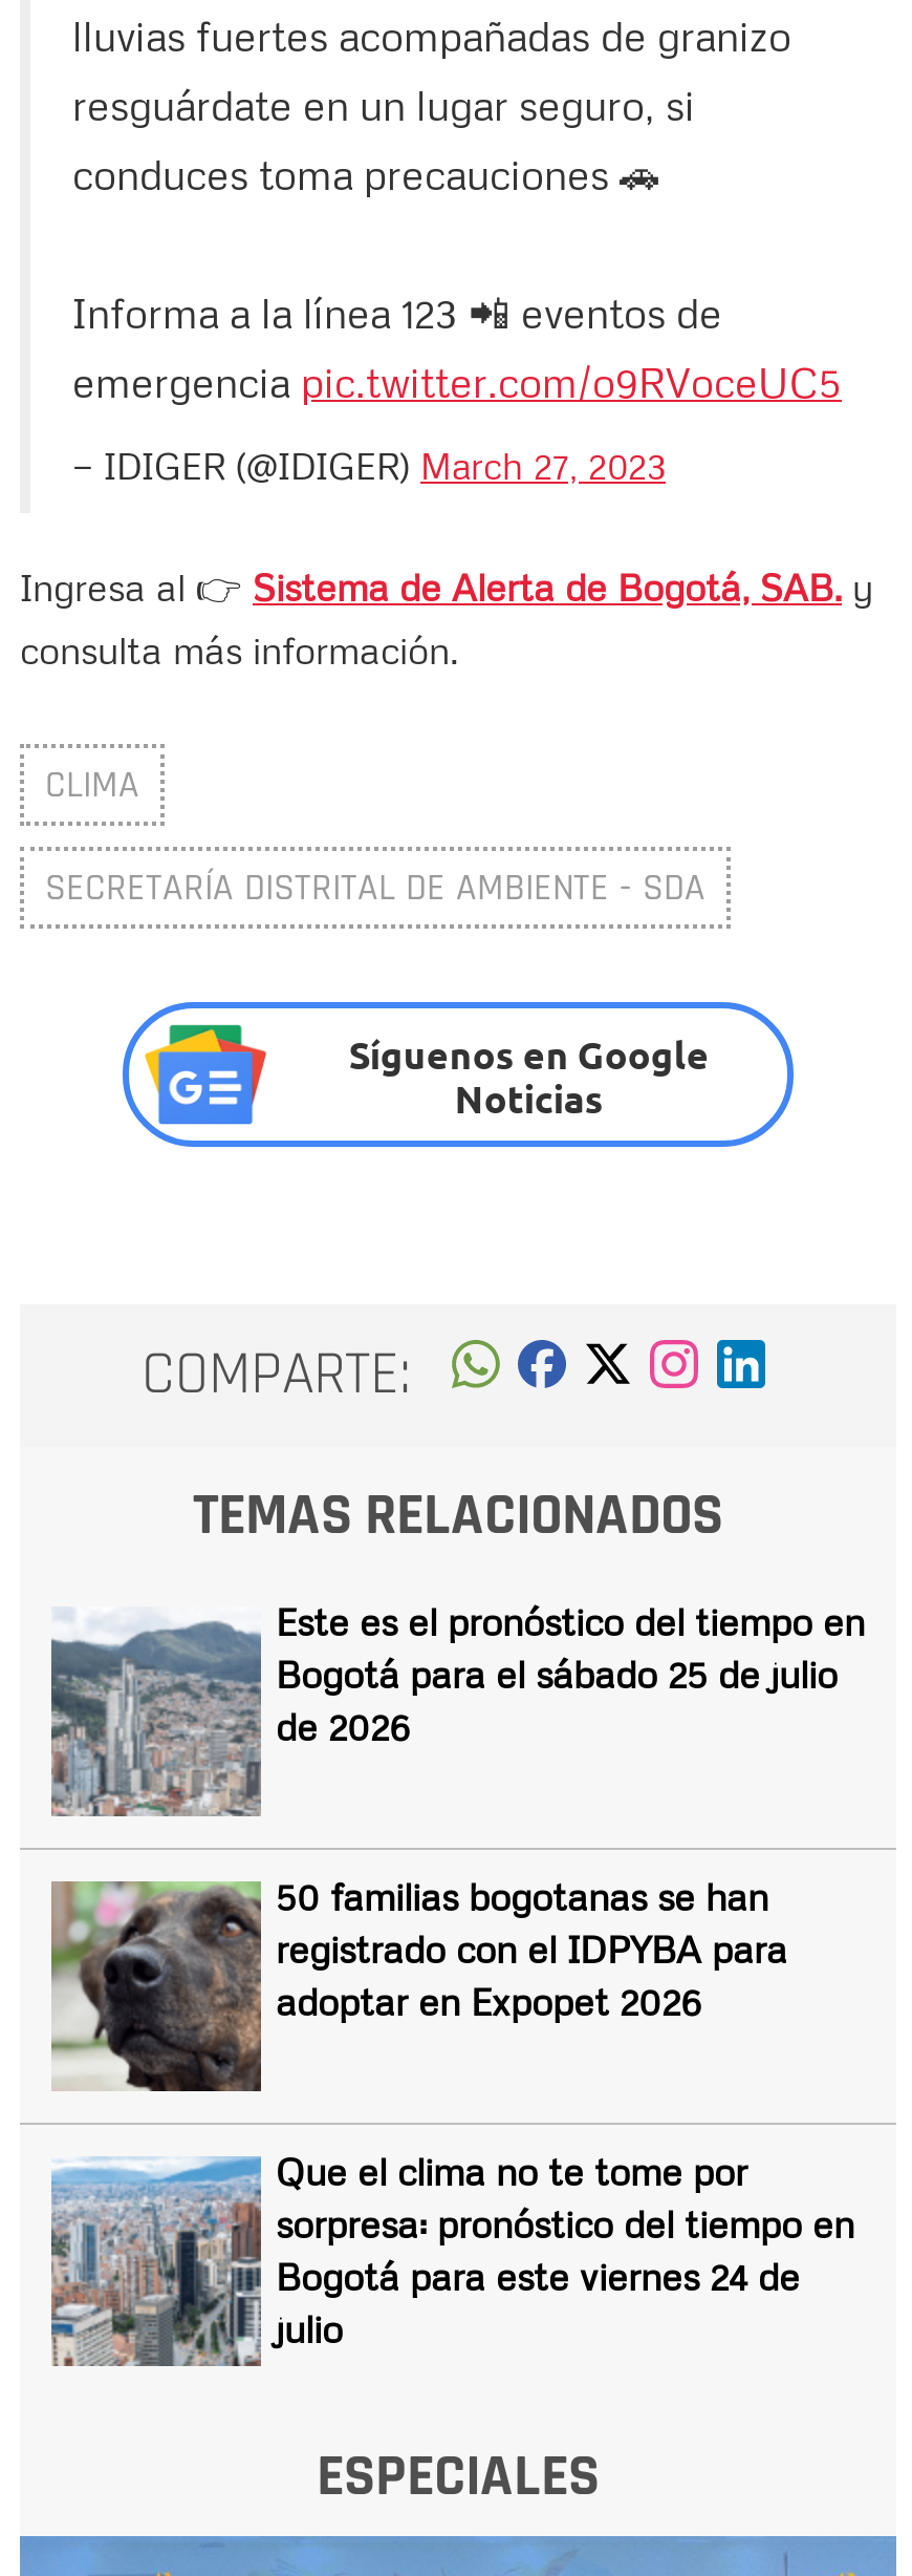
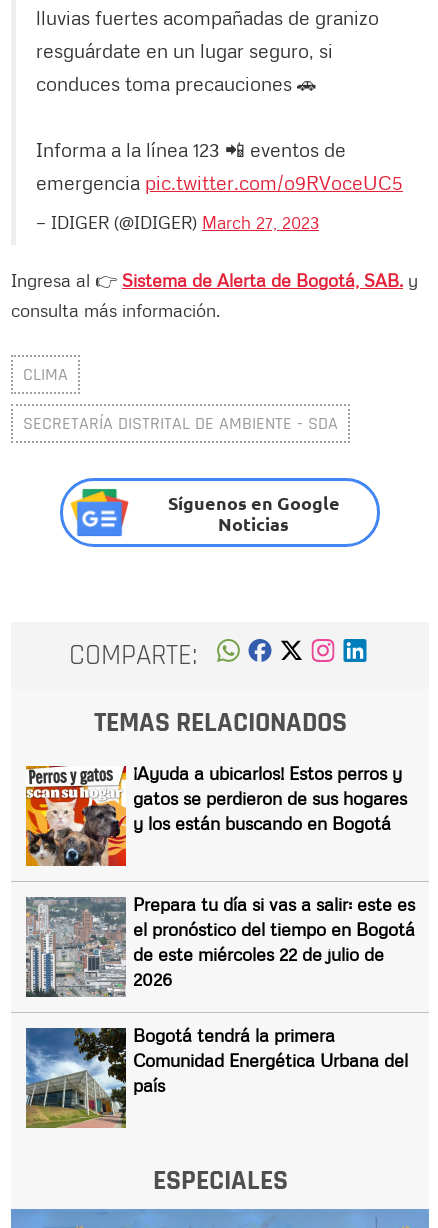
- [image]
- Este es el pronóstico del tiempo en
- Bogotá para el sábado 25 de julio
- de 2026
+ [image]
+ ¡Ayuda a ubicarlos! Estos perros y
+ gatos se perdieron de sus hogares
+ y los están buscando en Bogotá

- [image]
- 50 familias bogotanas se han
- registrado con el IDPYBA para
- adoptar en Expopet 2026
+ [image]
+ Prepara tu día si vas a salir: este es
+ el pronóstico del tiempo en Bogotá
+ de este miércoles 22 de julio de
+ 2026

- [image]
- Que el clima no te tome por
- sorpresa: pronóstico del tiempo en
- Bogotá para este viernes 24 de
- julio
+ [image]
+ Bogotá tendrá la primera
+ Comunidad Energética Urbana del
+ país
